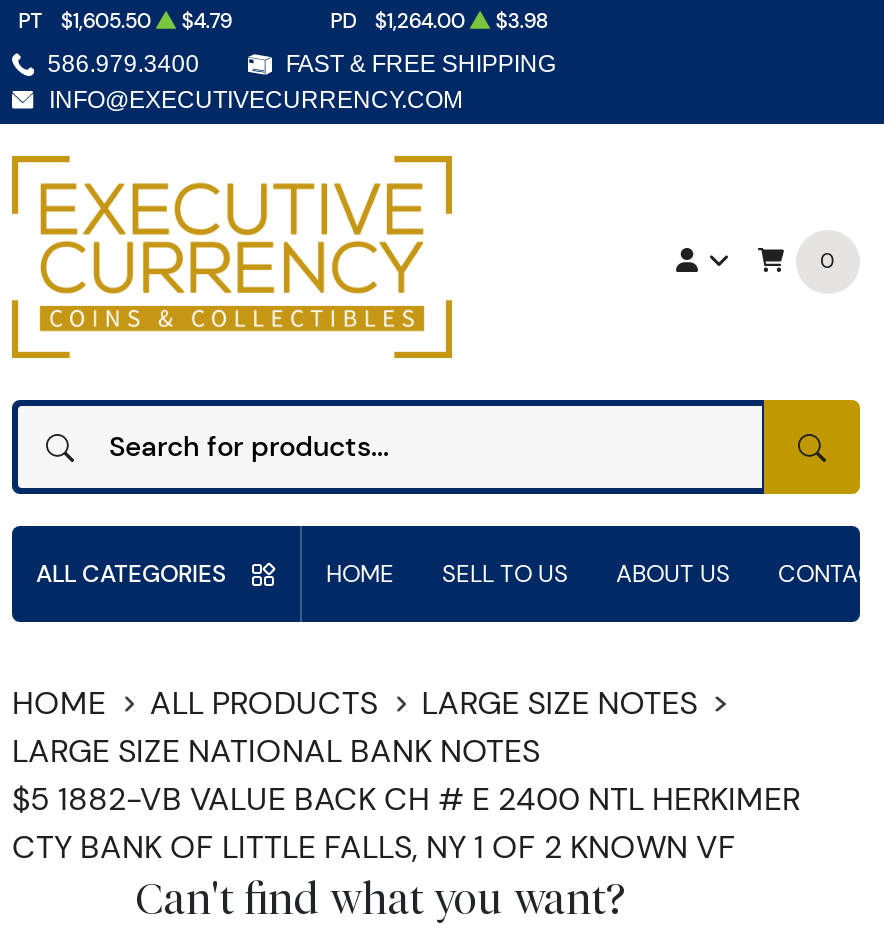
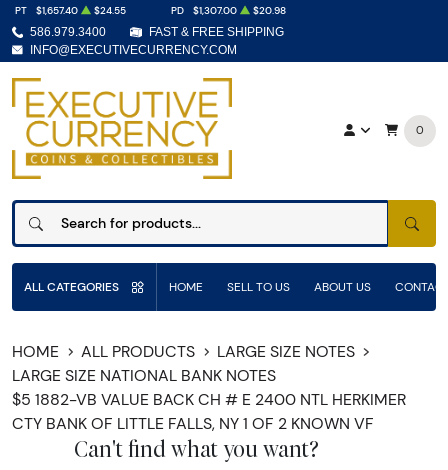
- $1,605.50
+ $1,657.40

- $4.79
+ $24.55

- $1,264.00
+ $1,307.00

- $3.98
+ $20.98
